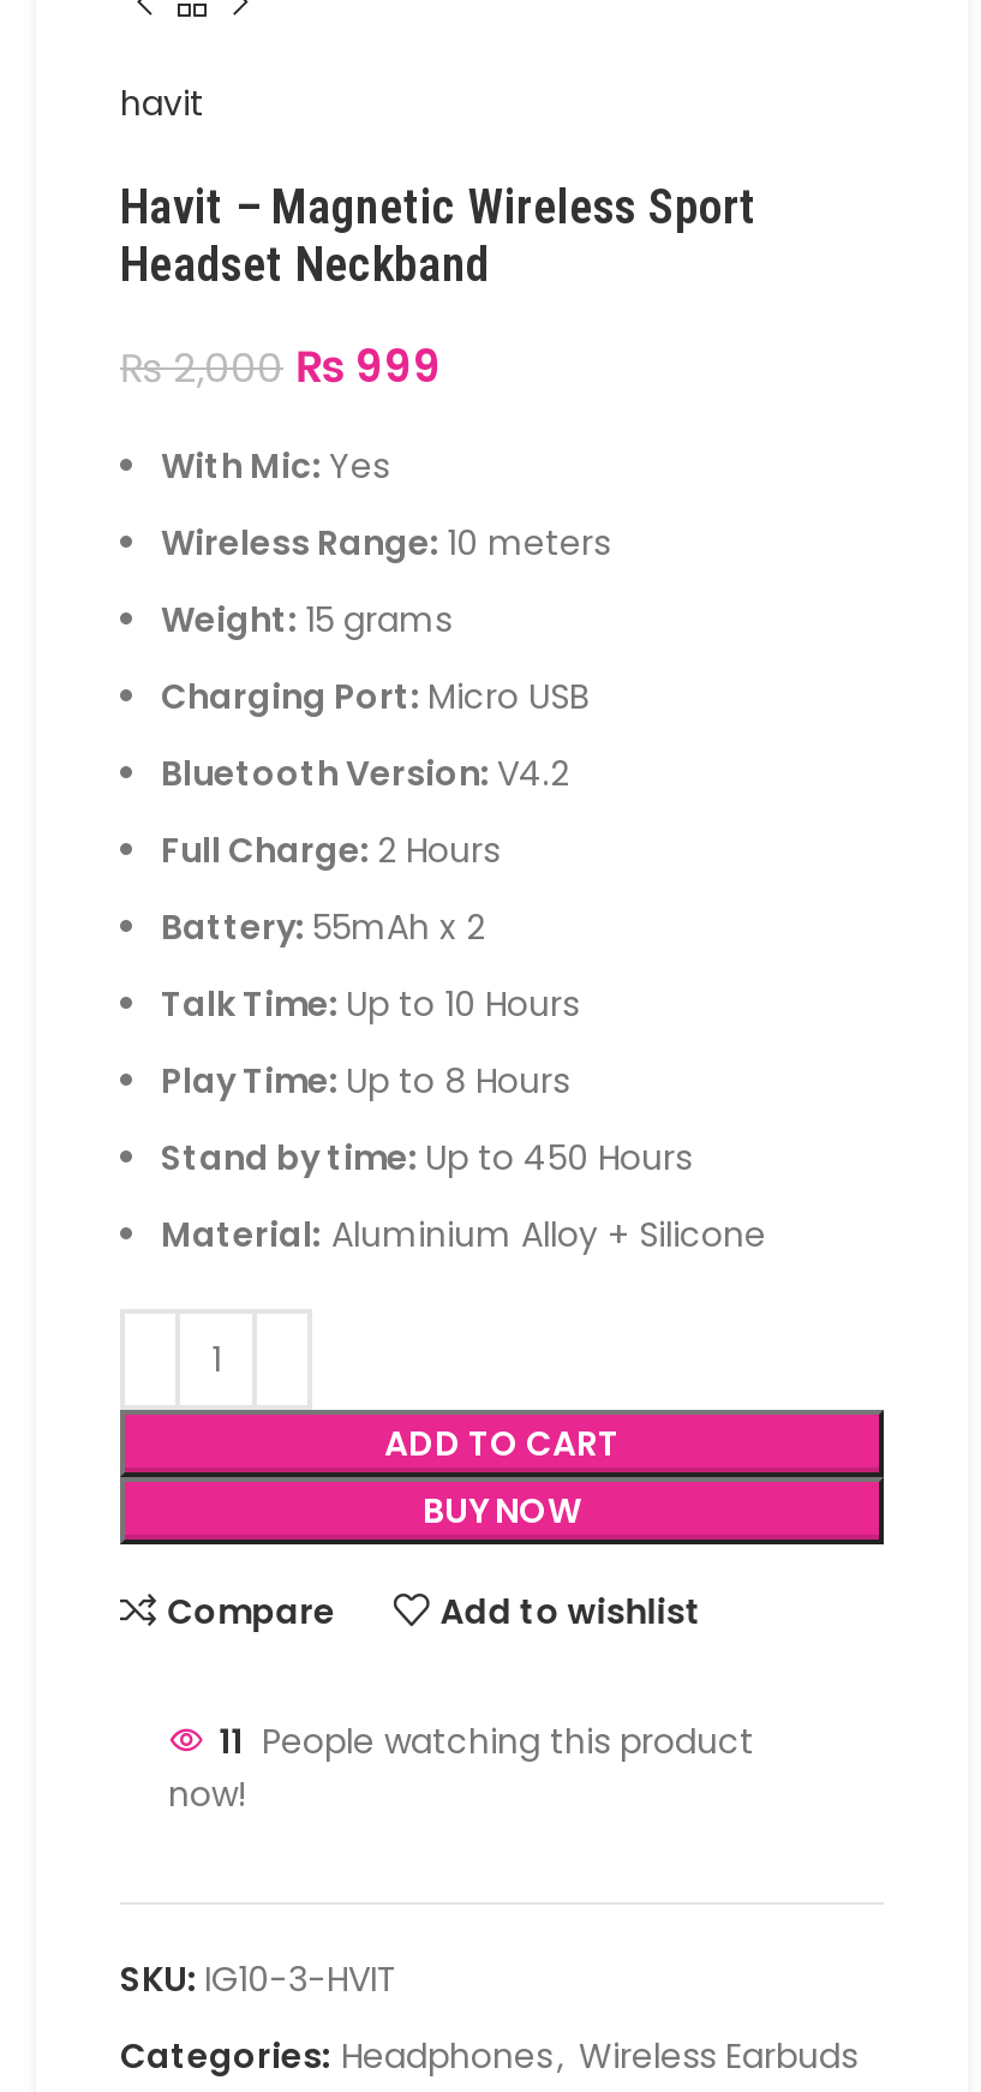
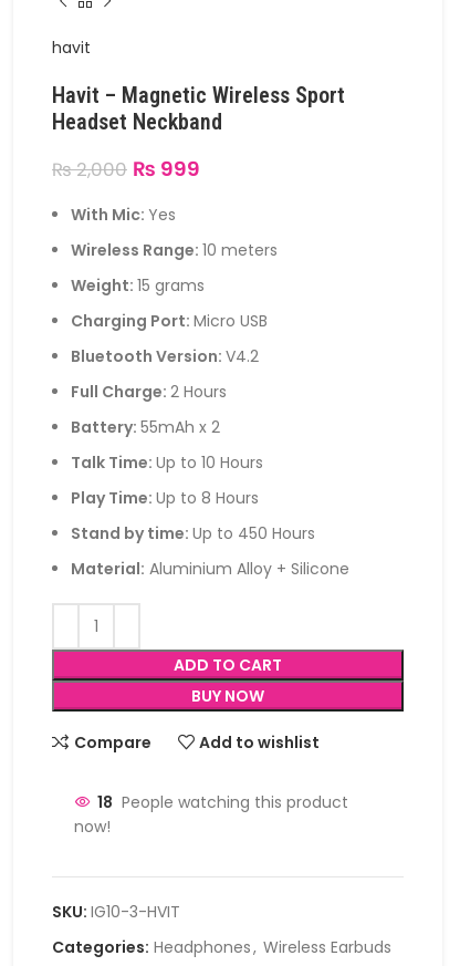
- 11 People watching this product
+ 18 People watching this product
